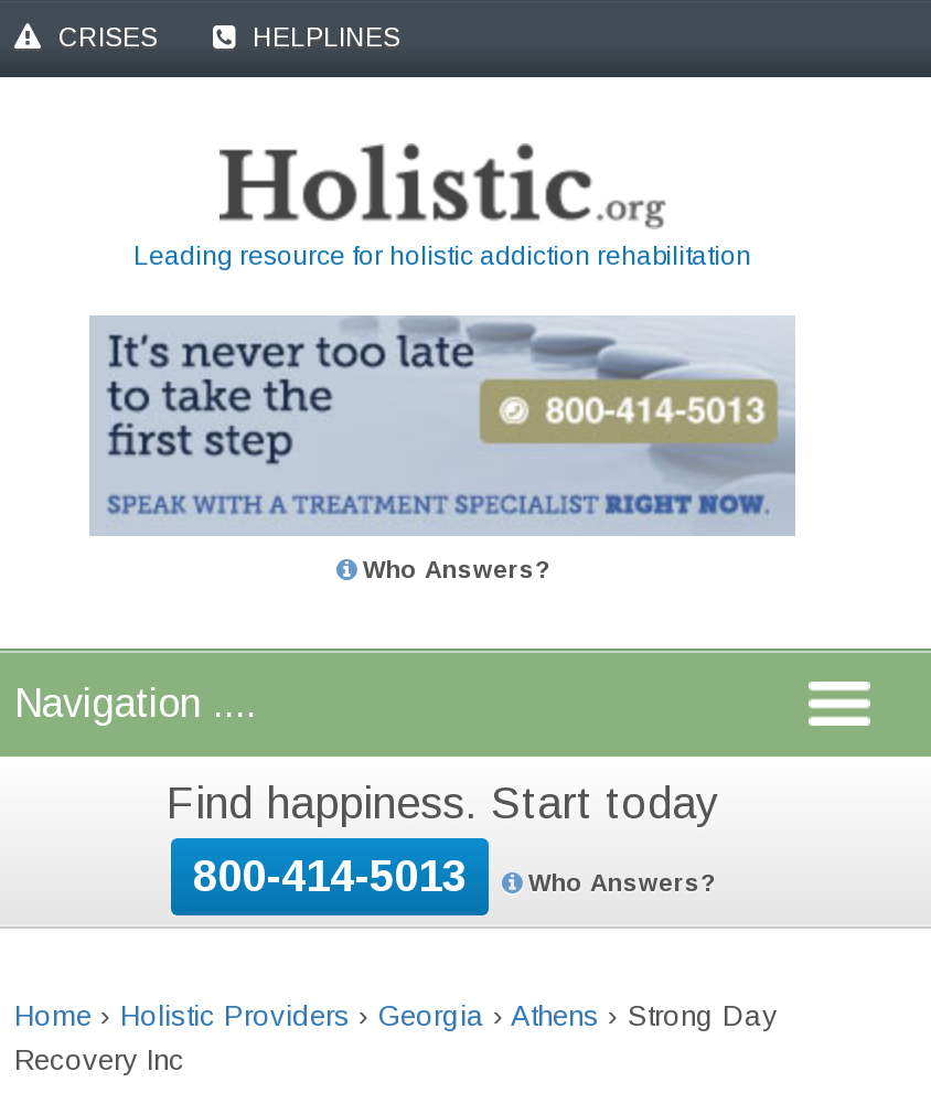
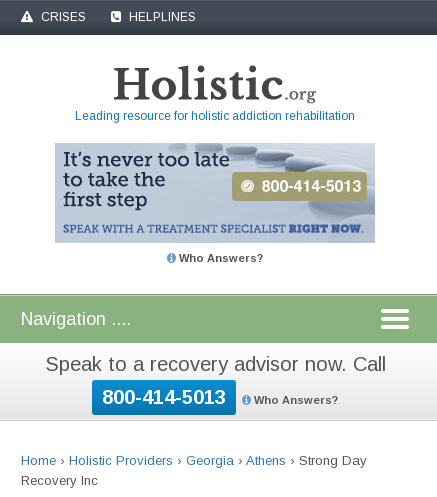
- Find happiness. Start today
+ Speak to a recovery advisor now. Call
